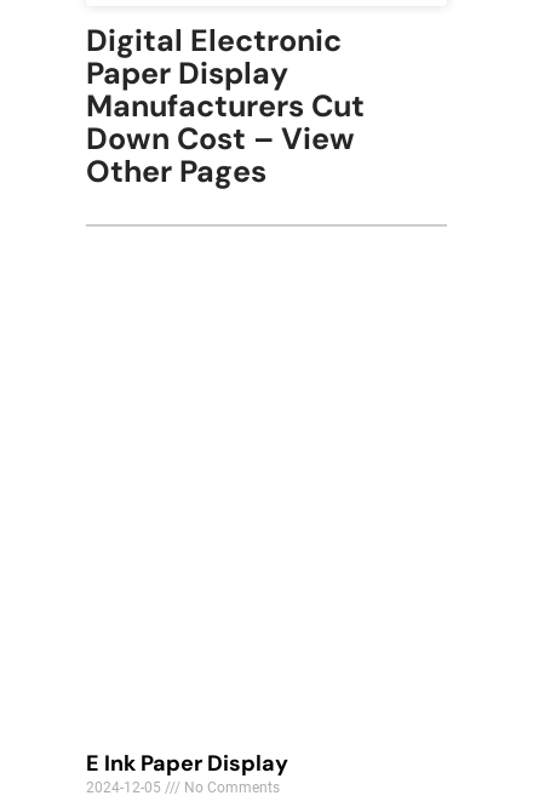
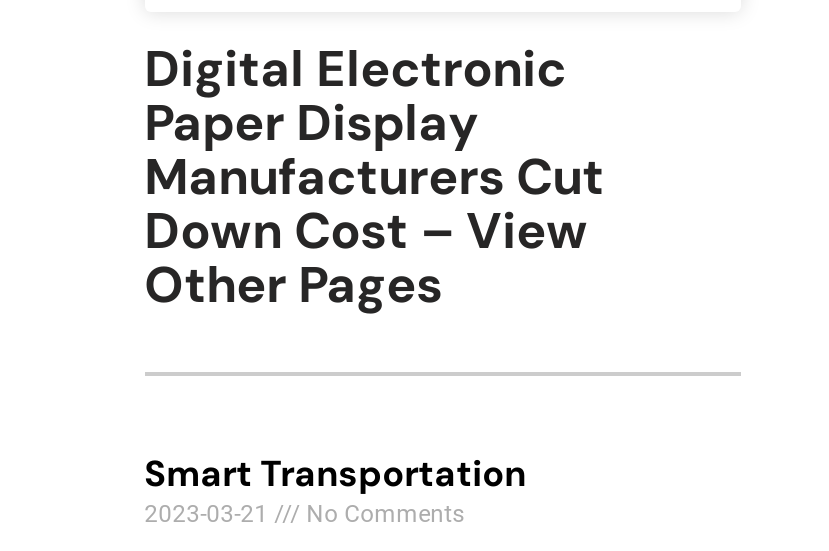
- E Ink Paper Display
- 2024-12-05
+ Smart Transportation
+ 2023-03-21
